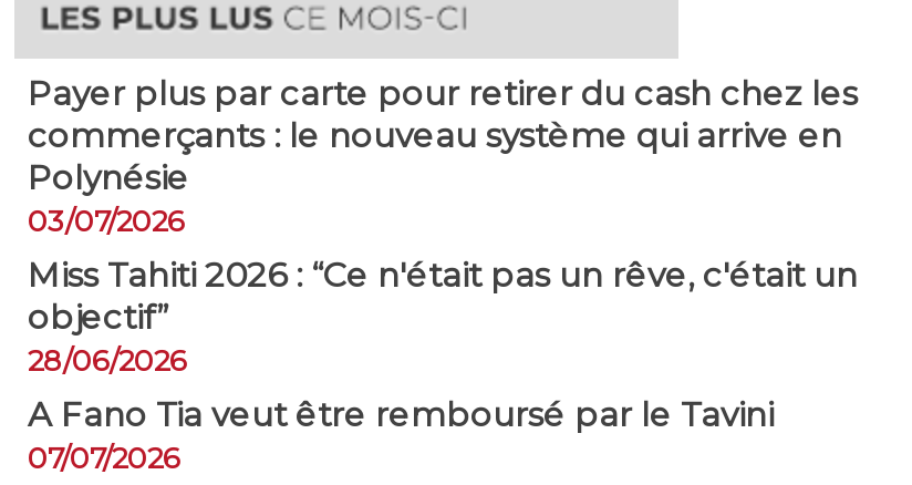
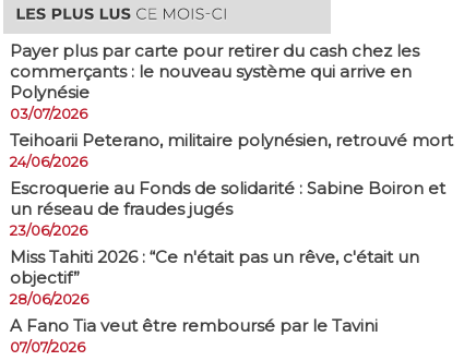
+ Teihoarii Peterano, militaire polynésien, retrouvé mort
+ 24/06/2026
+ Escroquerie au Fonds de solidarité : Sabine Boiron et
+ un réseau de fraudes jugés
+ 23/06/2026
